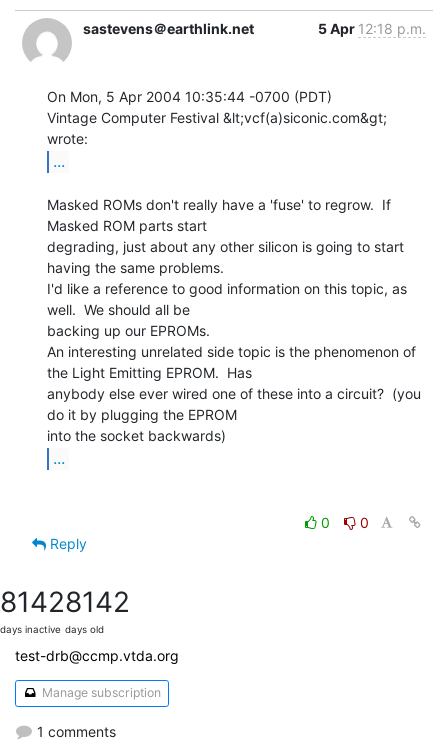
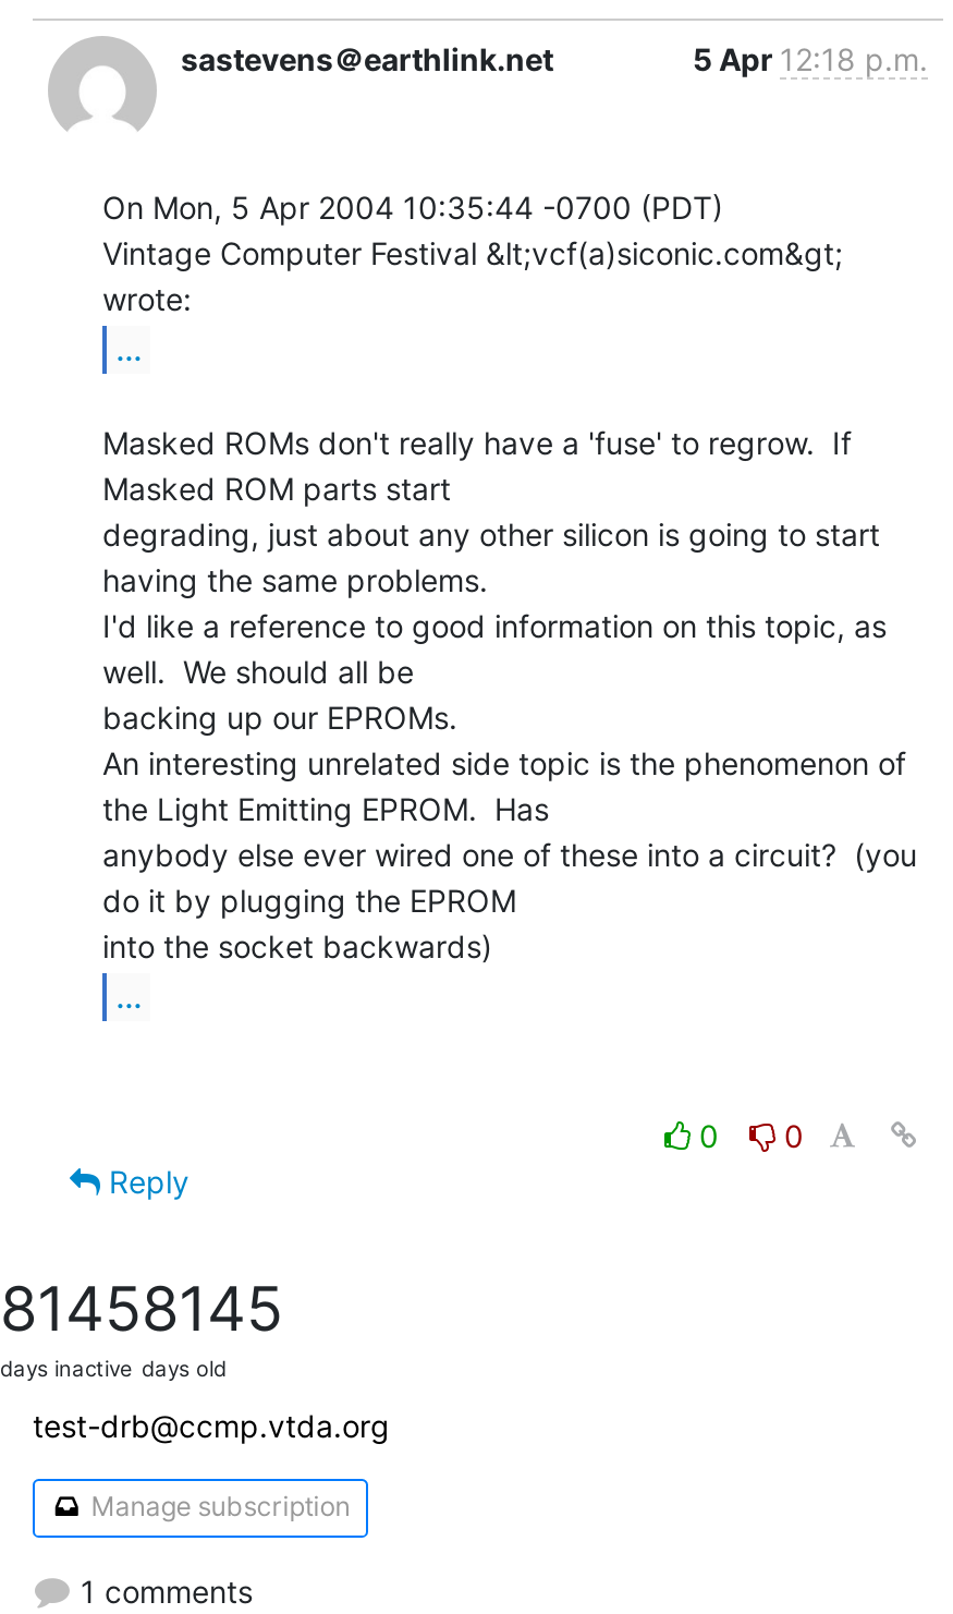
- 8142
+ 8145

- 8142
+ 8145
